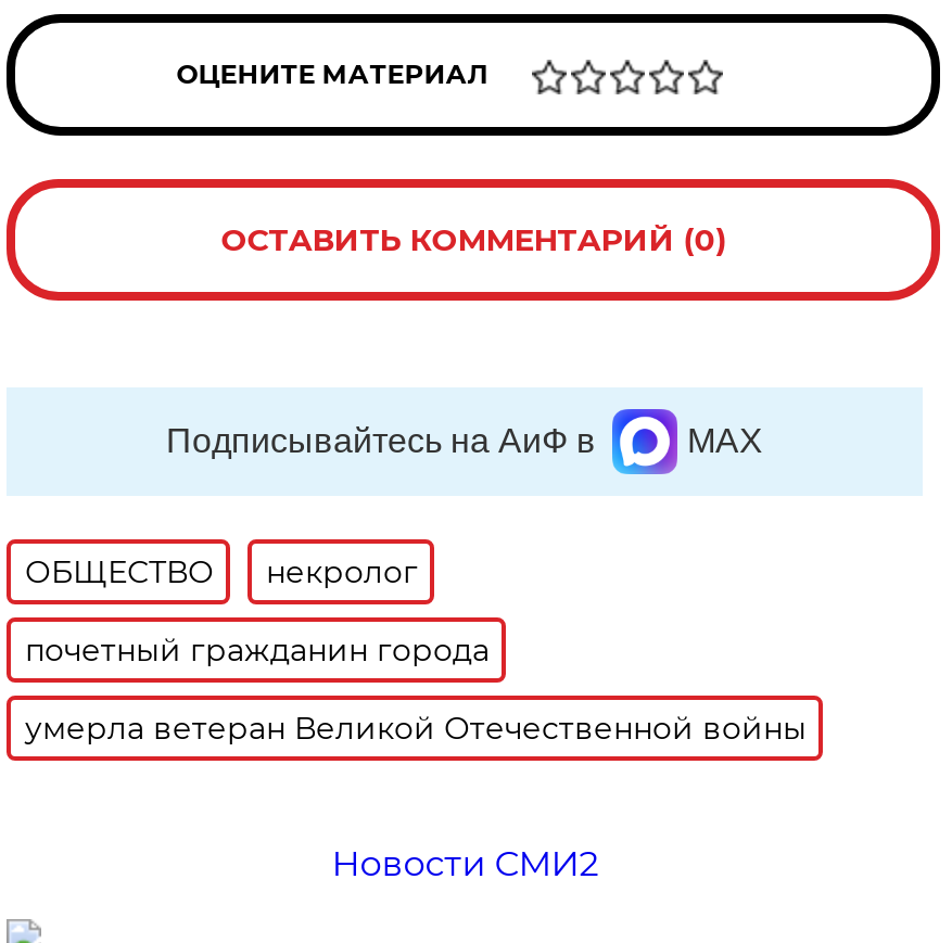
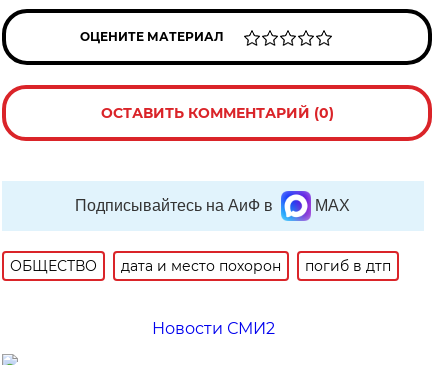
- некролог
- почетный гражданин города
- умерла ветеран Великой Отечественной войны
+ дата и место похорон
+ погиб в дтп
